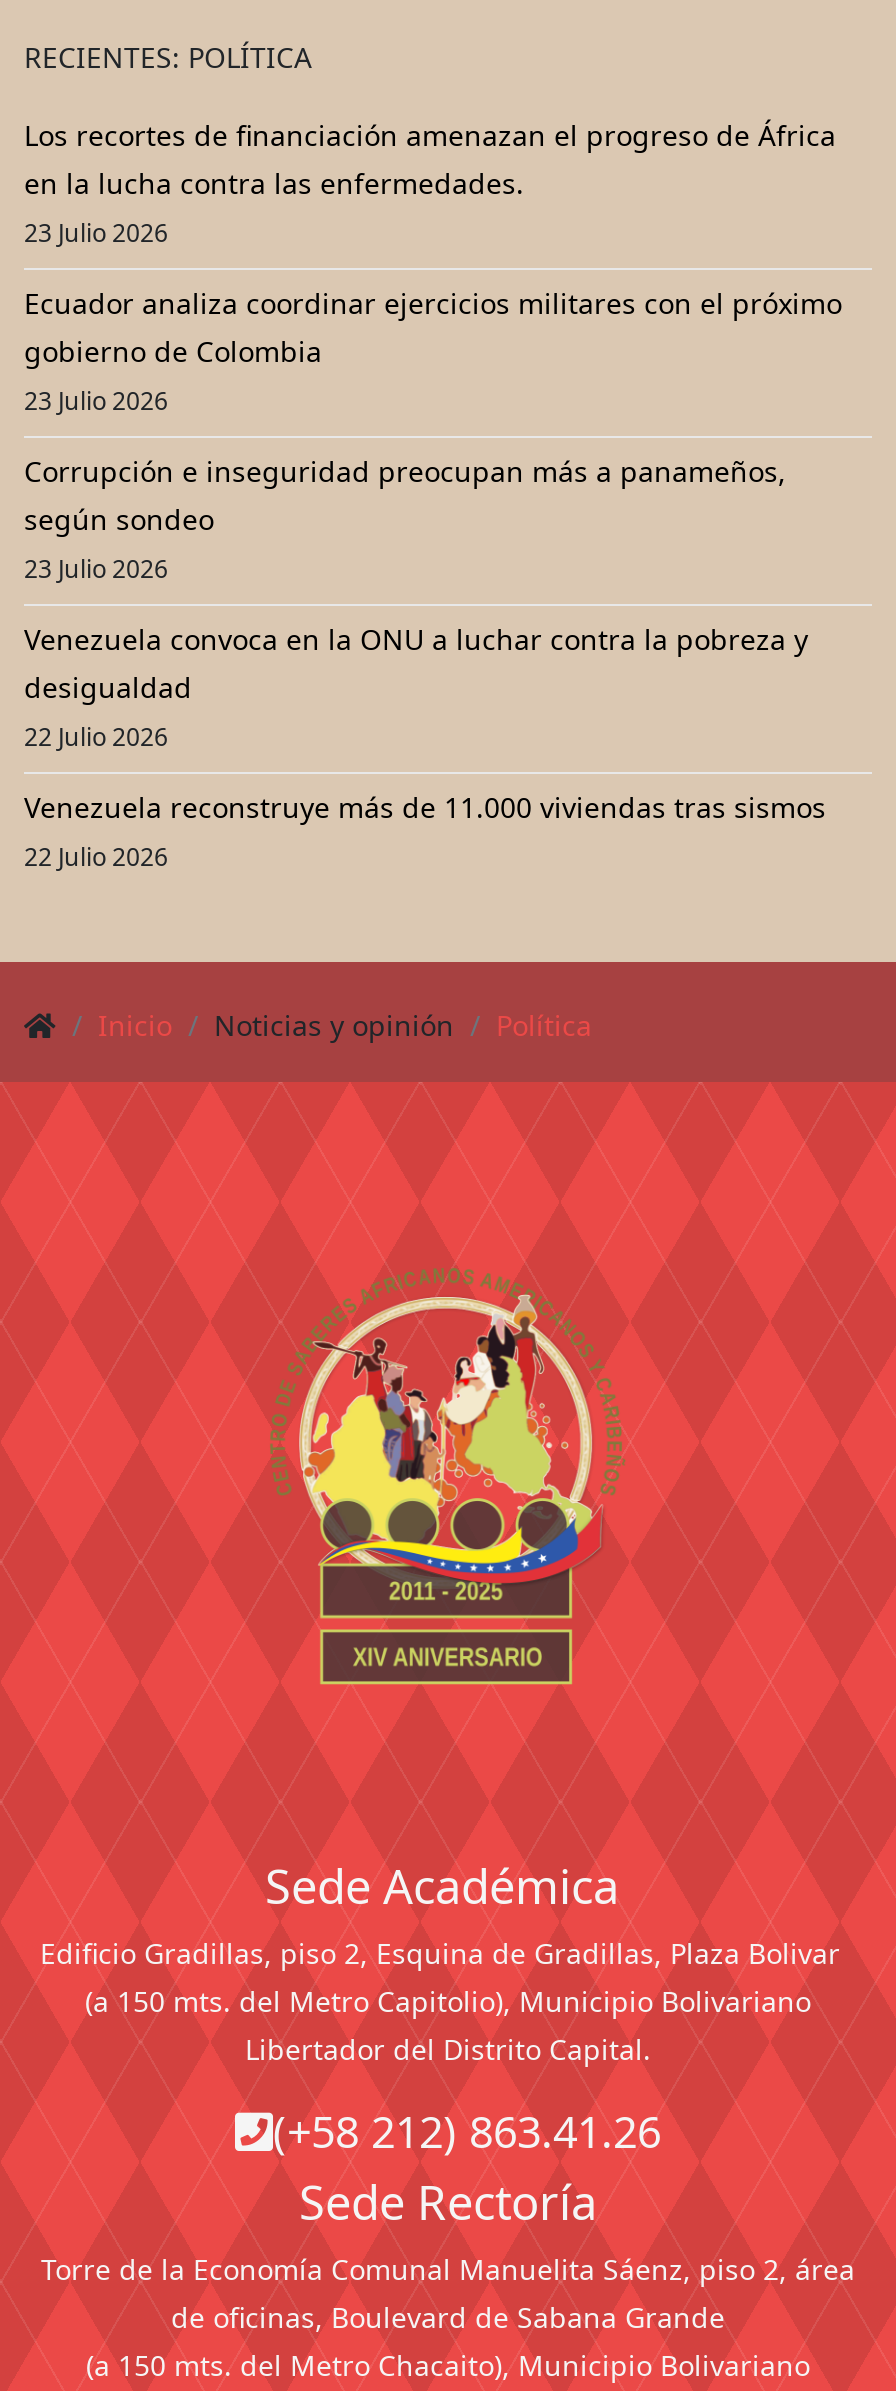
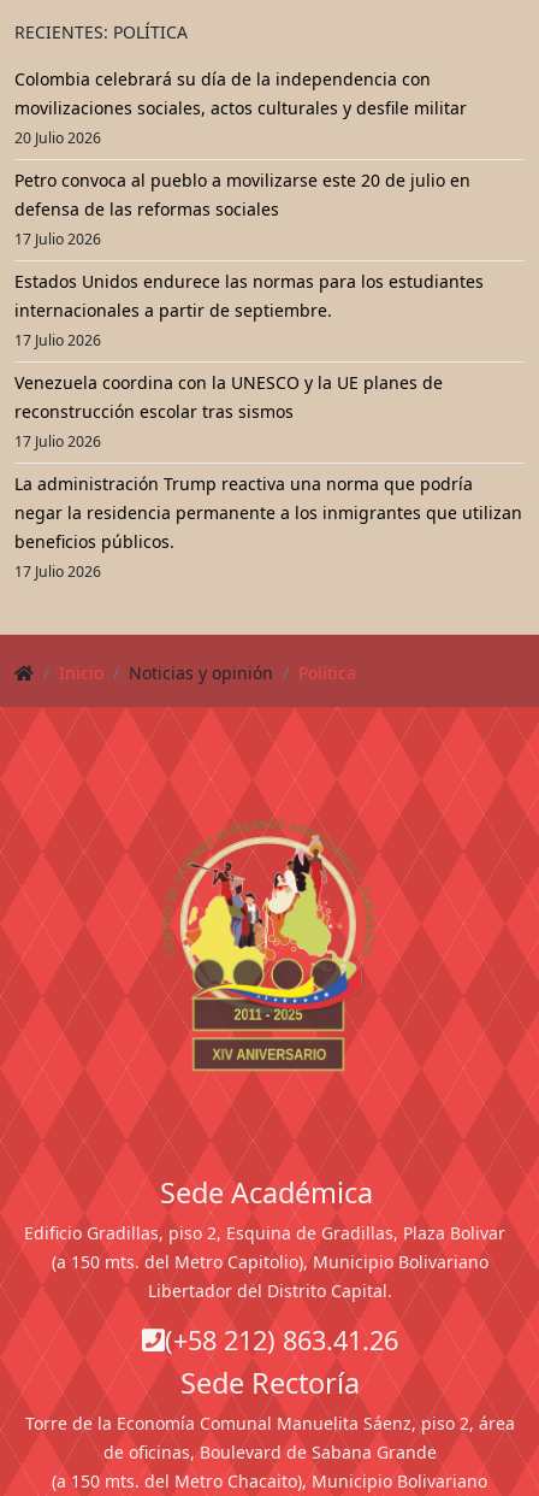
- Los recortes de financiación amenazan el progreso de África
- en la lucha contra las enfermedades.
- 23 Julio 2026
+ Colombia celebrará su día de la independencia con
+ movilizaciones sociales, actos culturales y desfile militar
+ 20 Julio 2026

- Ecuador analiza coordinar ejercicios militares con el próximo
- gobierno de Colombia
- 23 Julio 2026
+ Petro convoca al pueblo a movilizarse este 20 de julio en
+ defensa de las reformas sociales
+ 17 Julio 2026

- Corrupción e inseguridad preocupan más a panameños,
- según sondeo
- 23 Julio 2026
+ Estados Unidos endurece las normas para los estudiantes
+ internacionales a partir de septiembre.
+ 17 Julio 2026

- Venezuela convoca en la ONU a luchar contra la pobreza y
- desigualdad
- 22 Julio 2026
+ Venezuela coordina con la UNESCO y la UE planes de
+ reconstrucción escolar tras sismos
+ 17 Julio 2026

- Venezuela reconstruye más de 11.000 viviendas tras sismos
- 22 Julio 2026
+ La administración Trump reactiva una norma que podría
+ negar la residencia permanente a los inmigrantes que utilizan
+ beneficios públicos.
+ 17 Julio 2026
